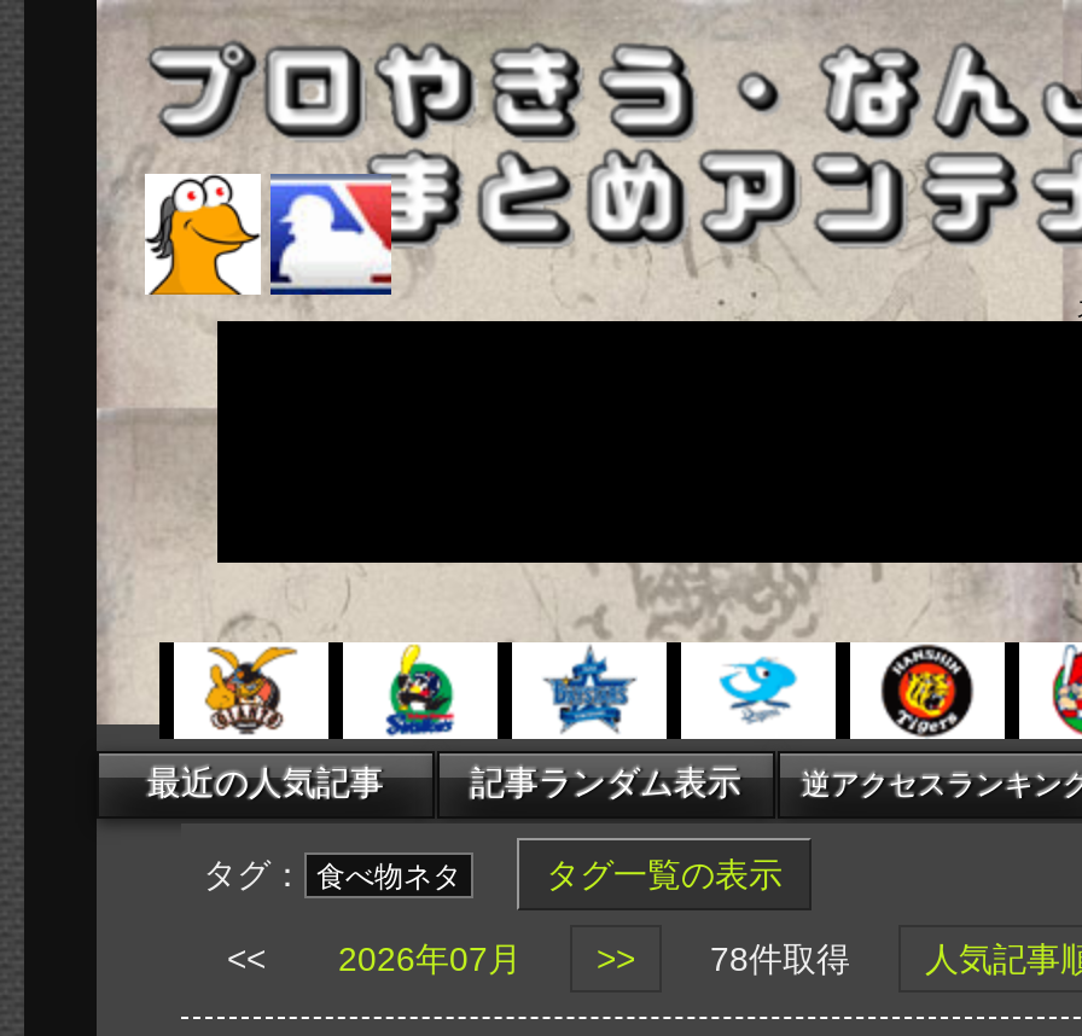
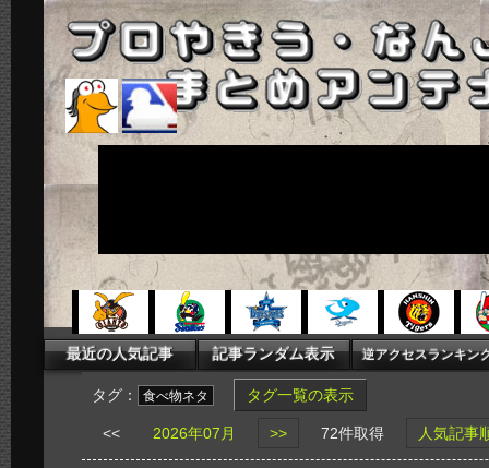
- 78件取得
+ 72件取得
